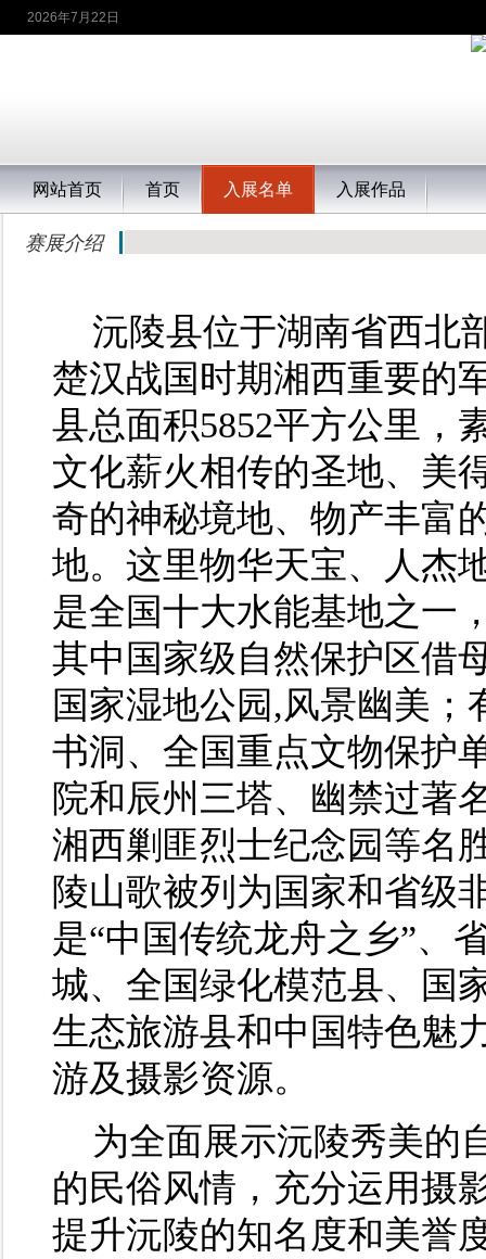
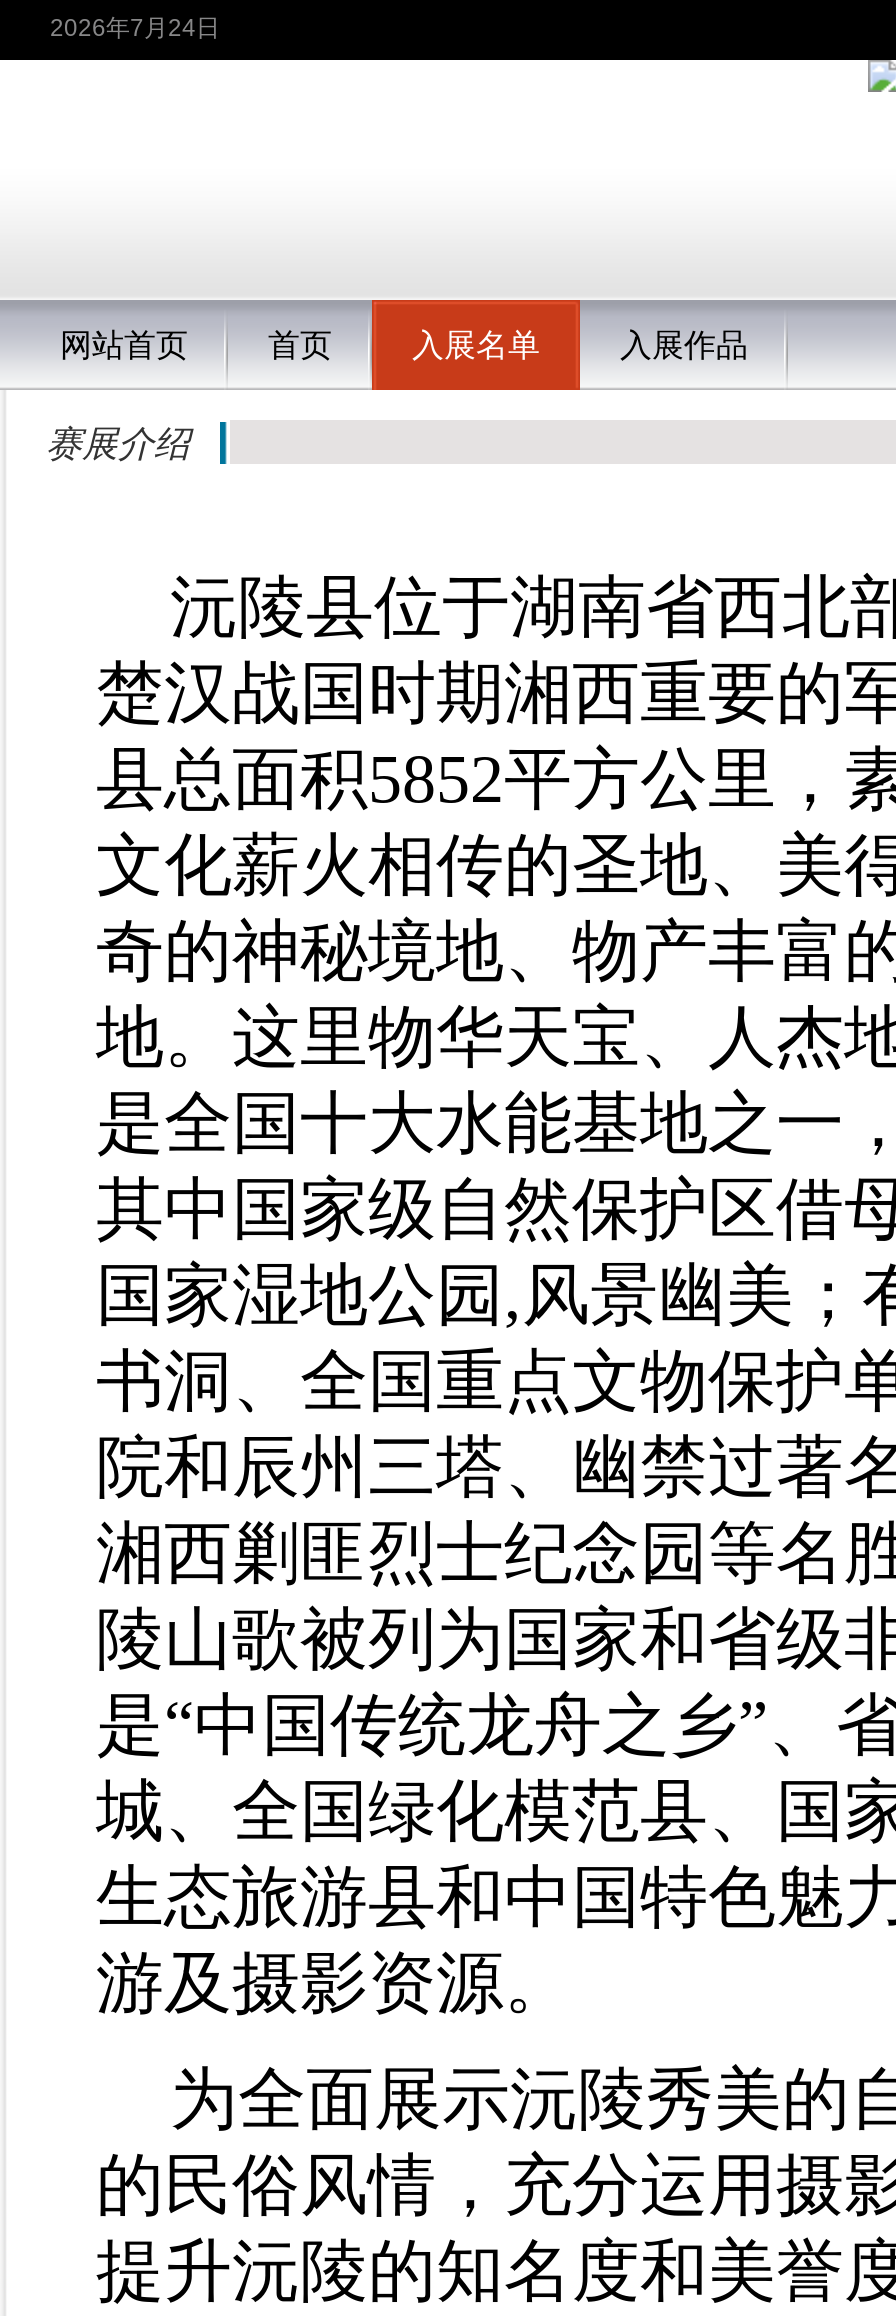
- 2026年7月22日
+ 2026年7月24日
